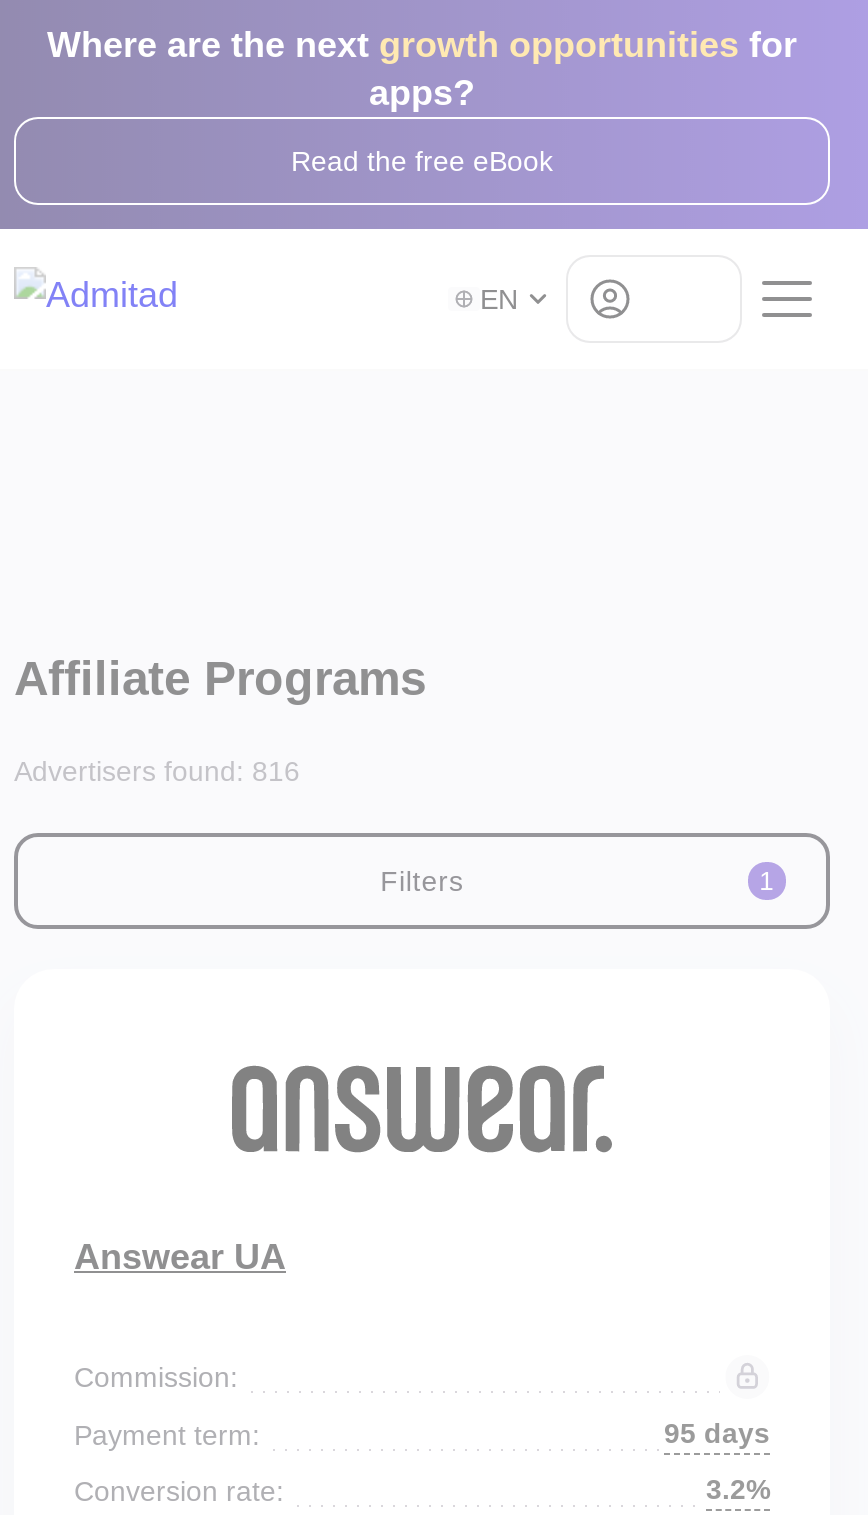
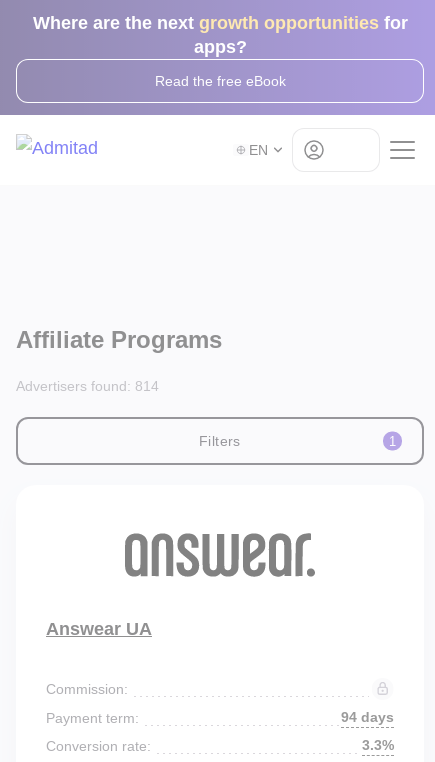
- Advertisers found: 816
+ Advertisers found: 814

- 95 days
+ 94 days

- 3.2%
+ 3.3%
